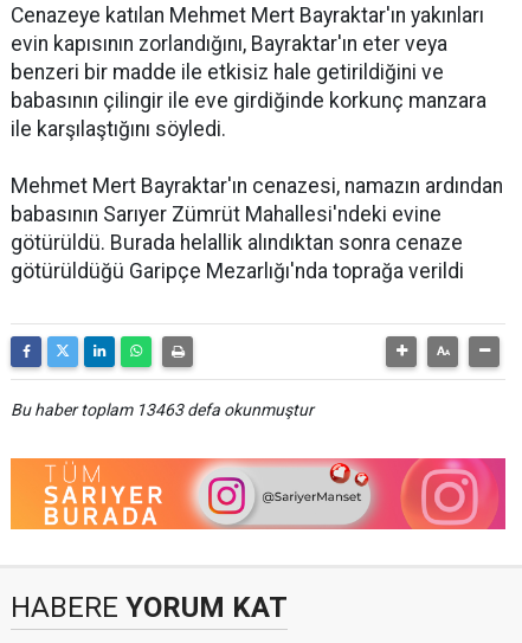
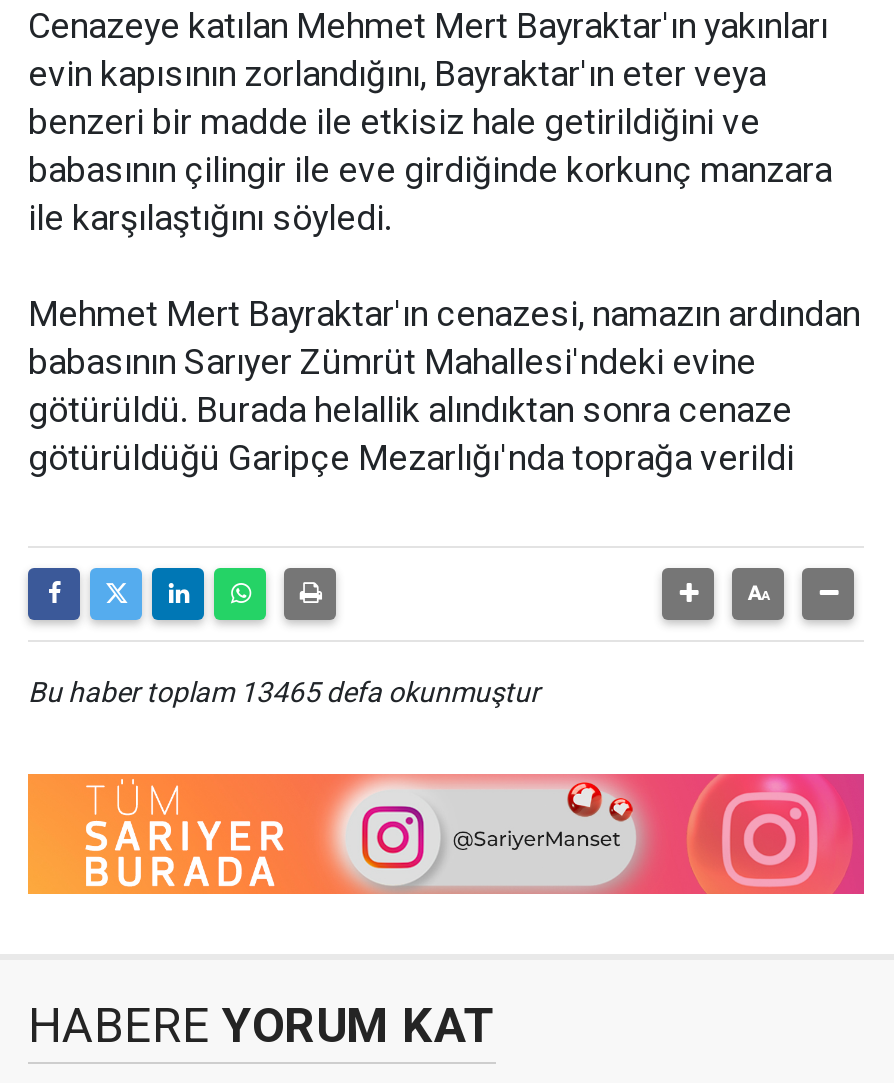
- Bu haber toplam 13463 defa okunmuştur
+ Bu haber toplam 13465 defa okunmuştur
